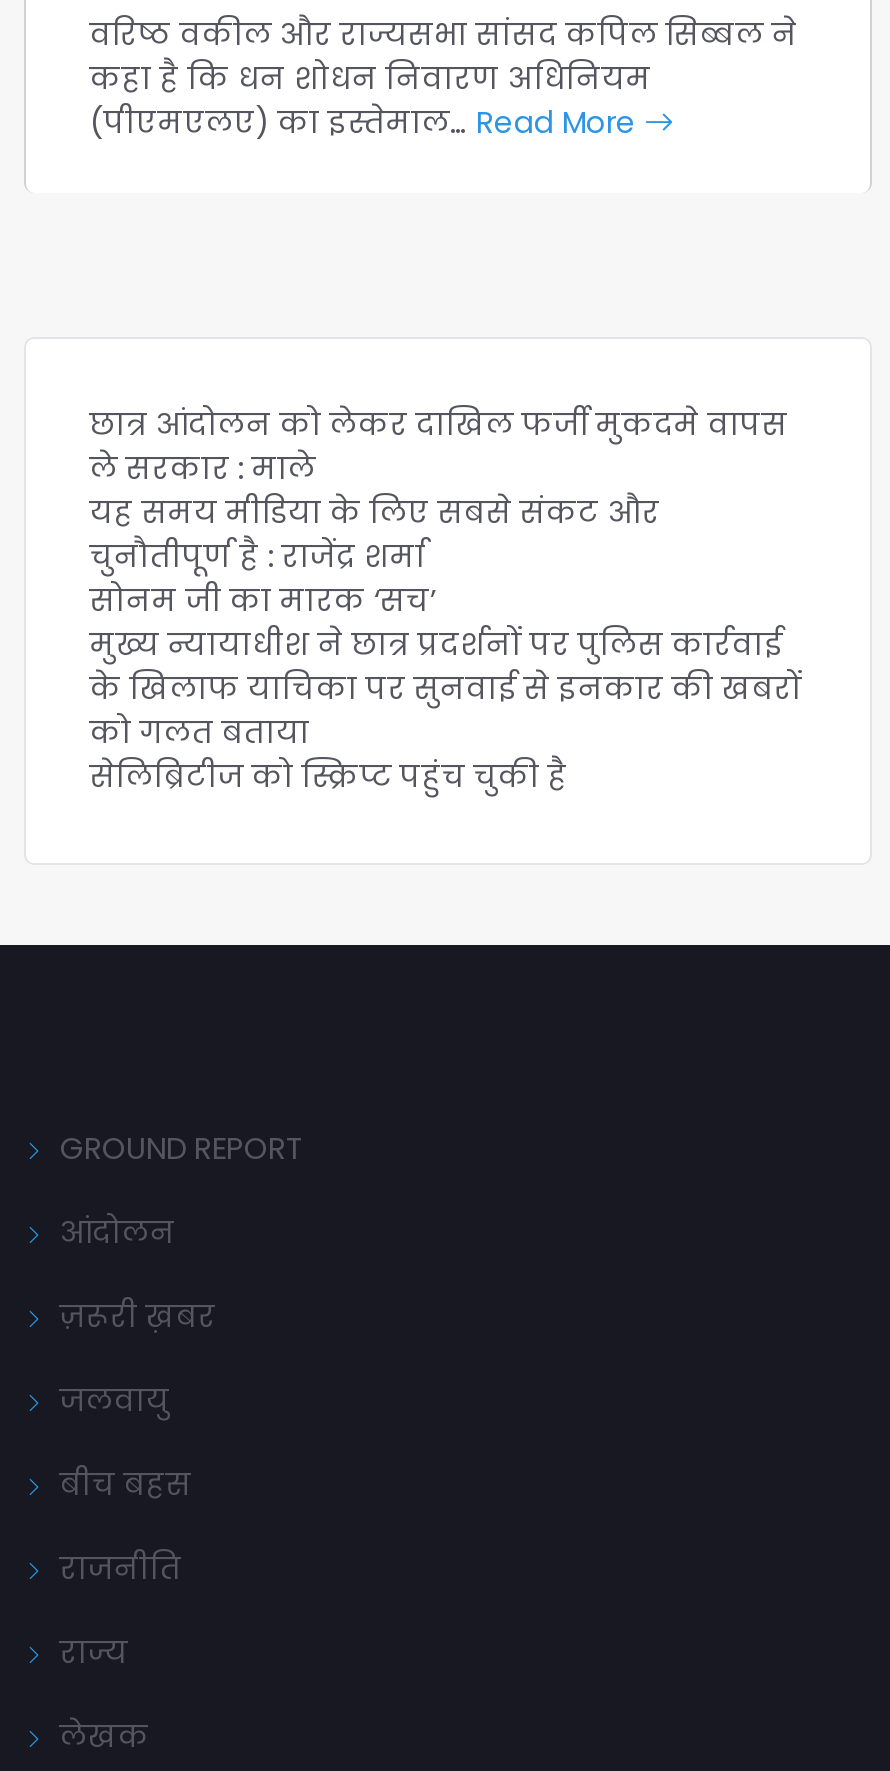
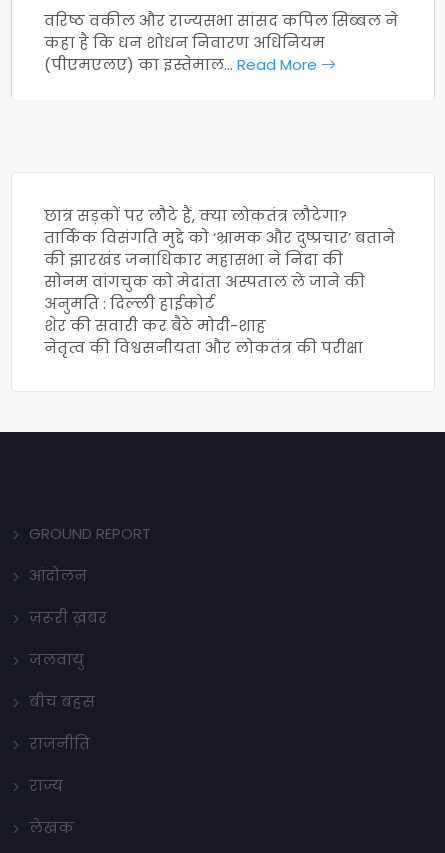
- छात्र आंदोलन को लेकर दाखिल फर्जी मुकदमे वापस
- ले सरकार : माले
- यह समय मीडिया के लिए सबसे संकट और
- चुनौतीपूर्ण है : राजेंद्र शर्मा
- सोनम जी का मारक ‘सच’
- मुख्य न्यायाधीश ने छात्र प्रदर्शनों पर पुलिस कार्रवाई
- के खिलाफ याचिका पर सुनवाई से इनकार की खबरों
- को गलत बताया
- सेलिब्रिटीज को स्क्रिप्ट पहुंच चुकी है
+ छात्र सड़कों पर लौटे हैं, क्या लोकतंत्र लौटेगा?
+ तार्किक विसंगति मुद्दे को ‘भ्रामक और दुष्प्रचार’ बताने
+ की झारखंड जनाधिकार महासभा ने निंदा की
+ सोनम वांगचुक को मेदांता अस्पताल ले जाने की
+ अनुमति : दिल्ली हाईकोर्ट
+ शेर की सवारी कर बैठे मोदी-शाह
+ नेतृत्व की विश्वसनीयता और लोकतंत्र की परीक्षा
